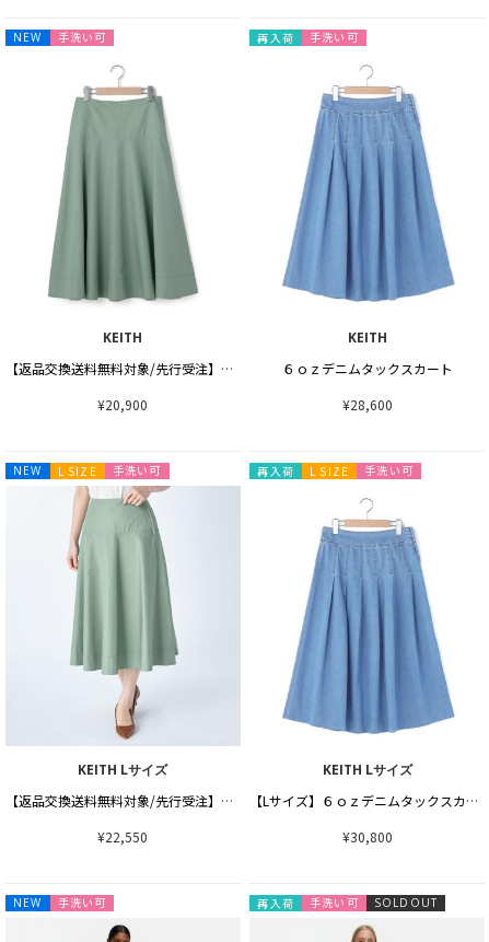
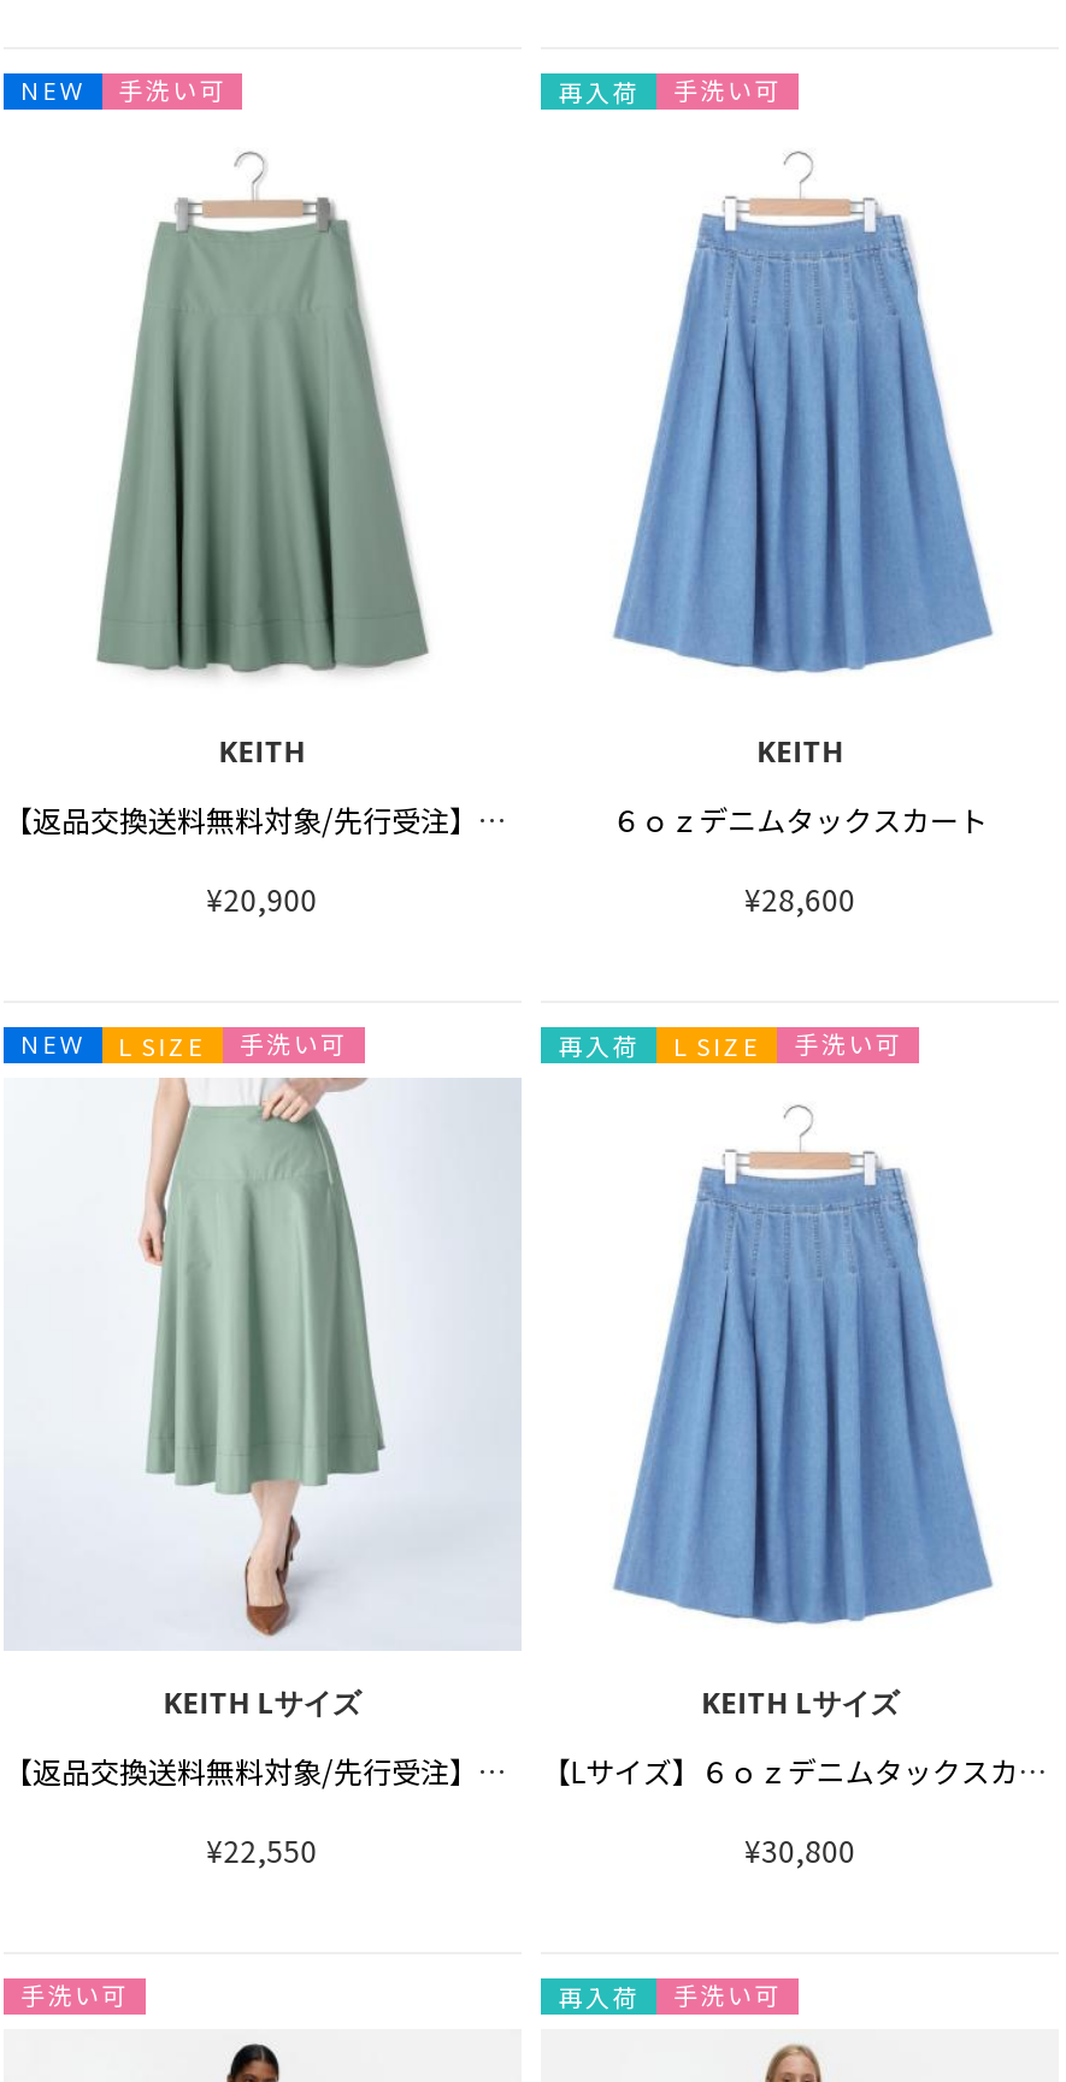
- NEW

- SOLDOUT
